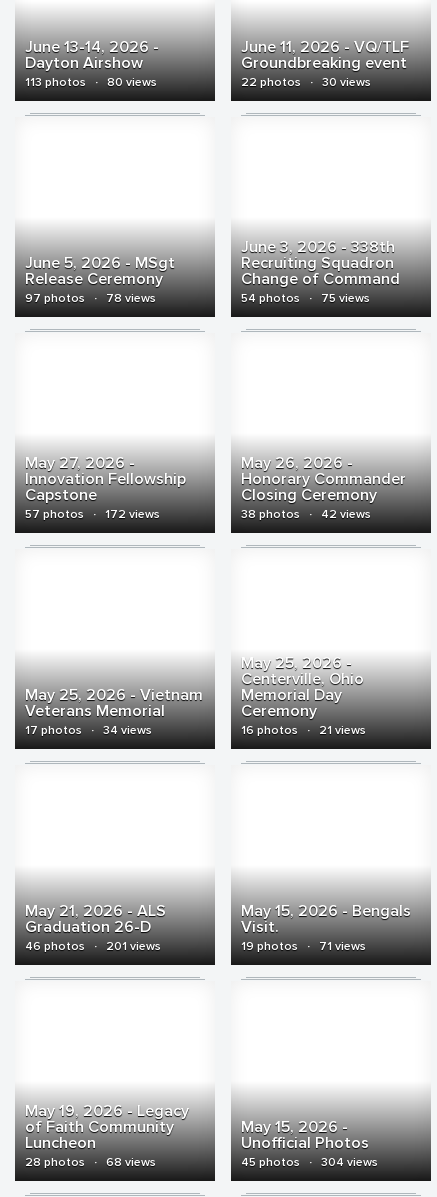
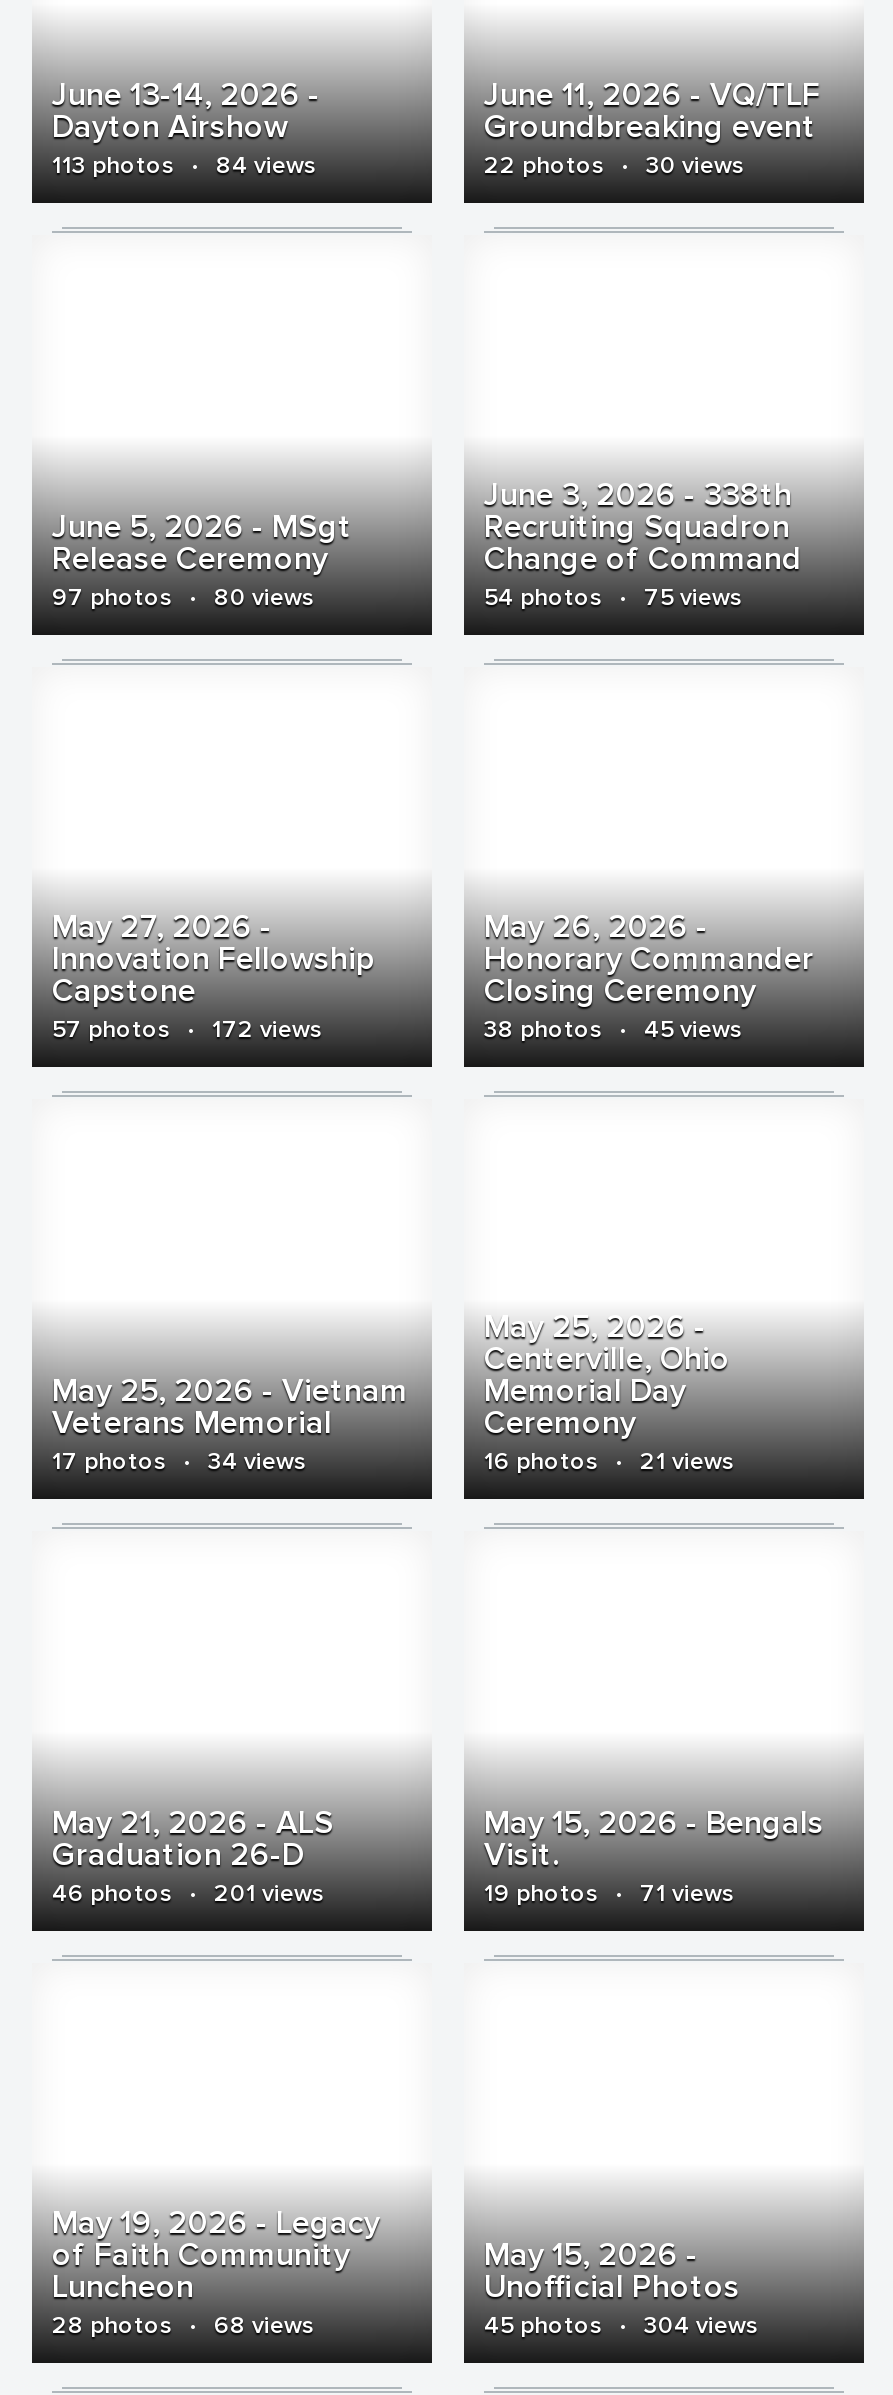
- 113 photos · 80 views
+ 113 photos · 84 views

- 97 photos · 78 views
+ 97 photos · 80 views

- 38 photos · 42 views
+ 38 photos · 45 views
